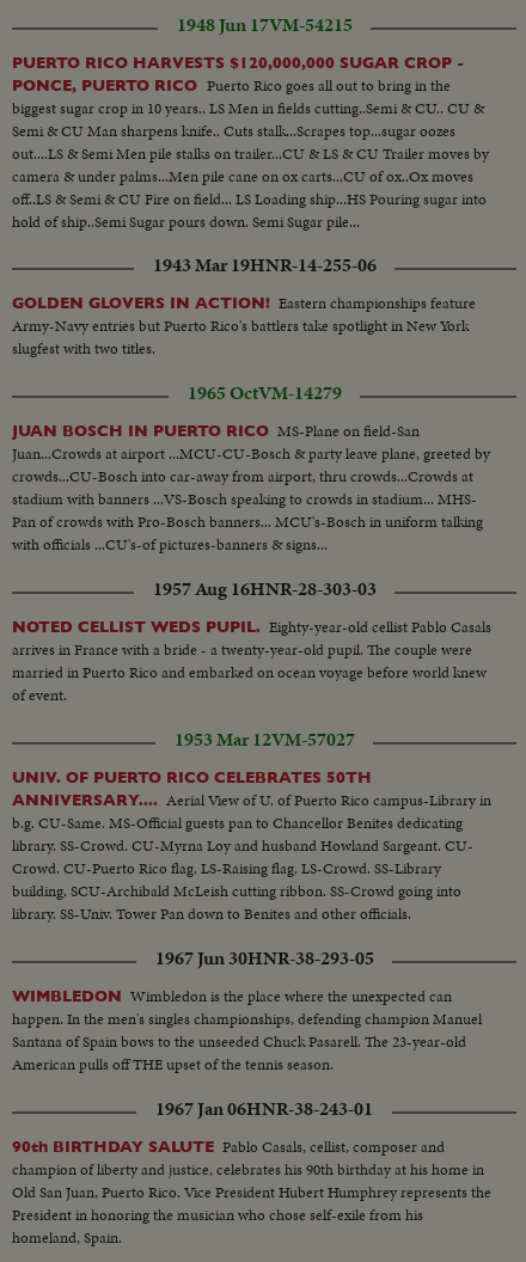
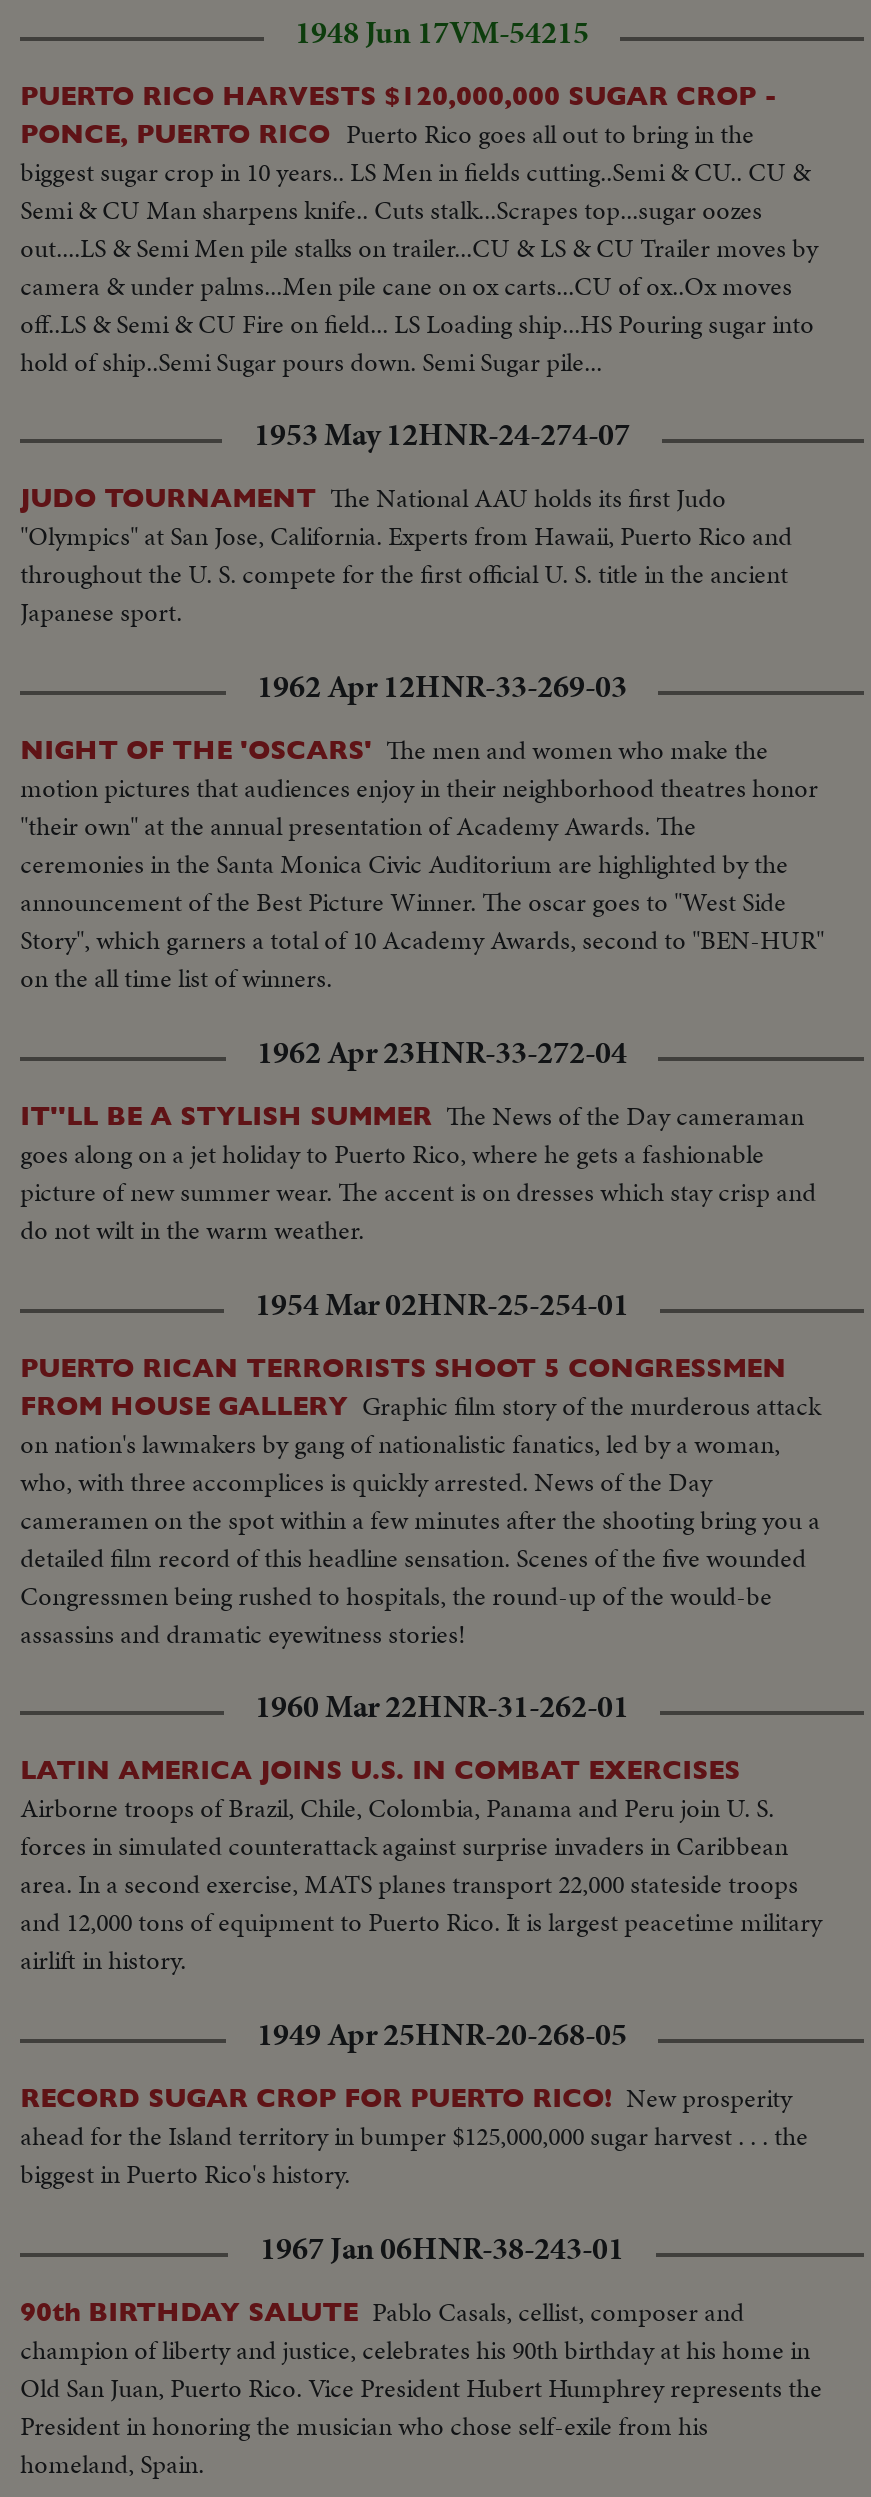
- 1943 Mar 19HNR-14-255-06
- GOLDEN GLOVERS IN ACTION! Eastern championships feature
- Army-Navy entries but Puerto Rico's battlers take spotlight in New York
- slugfest with two titles.
- 1965 OctVM-14279
- JUAN BOSCH IN PUERTO RICO MS-Plane on field-San
- Juan...Crowds at airport ...MCU-CU-Bosch & party leave plane, greeted by
- crowds...CU-Bosch into car-away from airport, thru crowds...Crowds at
- stadium with banners ...VS-Bosch speaking to crowds in stadium... MHS-
- Pan of crowds with Pro-Bosch banners... MCU's-Bosch in uniform talking
- with officials ...CU's-of pictures-banners & signs...
- 1957 Aug 16HNR-28-303-03
- NOTED CELLIST WEDS PUPIL. Eighty-year-old cellist Pablo Casals
- arrives in France with a bride - a twenty-year-old pupil. The couple were
- married in Puerto Rico and embarked on ocean voyage before world knew
- of event.
- 1953 Mar 12VM-57027
- UNIV. OF PUERTO RICO CELEBRATES 50TH
- ANNIVERSARY.... Aerial View of U. of Puerto Rico campus-Library in
- b.g. CU-Same. MS-Official guests pan to Chancellor Benites dedicating
- library. SS-Crowd. CU-Myrna Loy and husband Howland Sargeant. CU-
- Crowd. CU-Puerto Rico flag. LS-Raising flag. LS-Crowd. SS-Library
- building. SCU-Archibald McLeish cutting ribbon. SS-Crowd going into
- library. SS-Univ. Tower Pan down to Benites and other officials.
- 1967 Jun 30HNR-38-293-05
- WIMBLEDON Wimbledon is the place where the unexpected can
- happen. In the men's singles championships, defending champion Manuel
- Santana of Spain bows to the unseeded Chuck Pasarell. The 23-year-old
- American pulls off THE upset of the tennis season.
+ 1953 May 12HNR-24-274-07
+ JUDO TOURNAMENT The National AAU holds its first Judo
+ "Olympics" at San Jose, California. Experts from Hawaii, Puerto Rico and
+ throughout the U. S. compete for the first official U. S. title in the ancient
+ Japanese sport.
+ 1962 Apr 12HNR-33-269-03
+ NIGHT OF THE 'OSCARS' The men and women who make the
+ motion pictures that audiences enjoy in their neighborhood theatres honor
+ "their own" at the annual presentation of Academy Awards. The
+ ceremonies in the Santa Monica Civic Auditorium are highlighted by the
+ announcement of the Best Picture Winner. The oscar goes to "West Side
+ Story", which garners a total of 10 Academy Awards, second to "BEN-HUR"
+ on the all time list of winners.
+ 1962 Apr 23HNR-33-272-04
+ IT''LL BE A STYLISH SUMMER The News of the Day cameraman
+ goes along on a jet holiday to Puerto Rico, where he gets a fashionable
+ picture of new summer wear. The accent is on dresses which stay crisp and
+ do not wilt in the warm weather.
+ 1954 Mar 02HNR-25-254-01
+ PUERTO RICAN TERRORISTS SHOOT 5 CONGRESSMEN
+ FROM HOUSE GALLERY Graphic film story of the murderous attack
+ on nation's lawmakers by gang of nationalistic fanatics, led by a woman,
+ who, with three accomplices is quickly arrested. News of the Day
+ cameramen on the spot within a few minutes after the shooting bring you a
+ detailed film record of this headline sensation. Scenes of the five wounded
+ Congressmen being rushed to hospitals, the round-up of the would-be
+ assassins and dramatic eyewitness stories!
+ 1960 Mar 22HNR-31-262-01
+ LATIN AMERICA JOINS U.S. IN COMBAT EXERCISES
+ Airborne troops of Brazil, Chile, Colombia, Panama and Peru join U. S.
+ forces in simulated counterattack against surprise invaders in Caribbean
+ area. In a second exercise, MATS planes transport 22,000 stateside troops
+ and 12,000 tons of equipment to Puerto Rico. It is largest peacetime military
+ airlift in history.
+ 1949 Apr 25HNR-20-268-05
+ RECORD SUGAR CROP FOR PUERTO RICO! New prosperity
+ ahead for the Island territory in bumper $125,000,000 sugar harvest . . . the
+ biggest in Puerto Rico's history.
